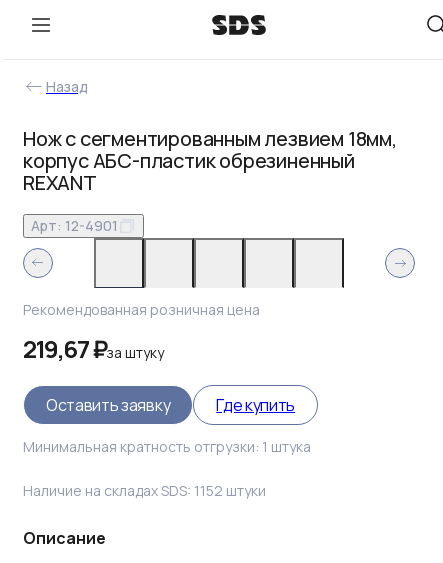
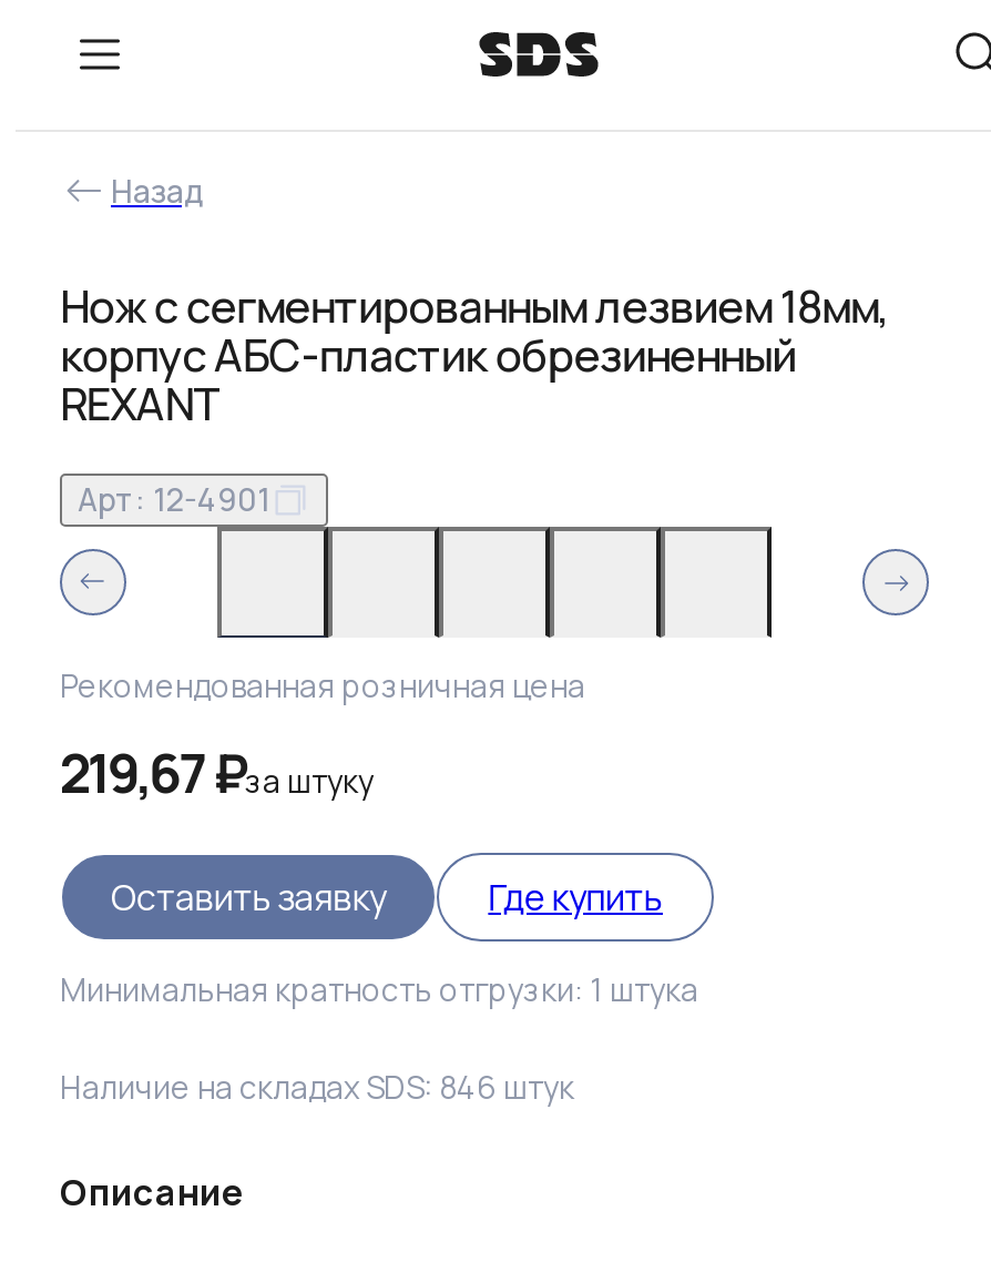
- Наличие на складах SDS: 1152 штуки
+ Наличие на складах SDS: 846 штук
